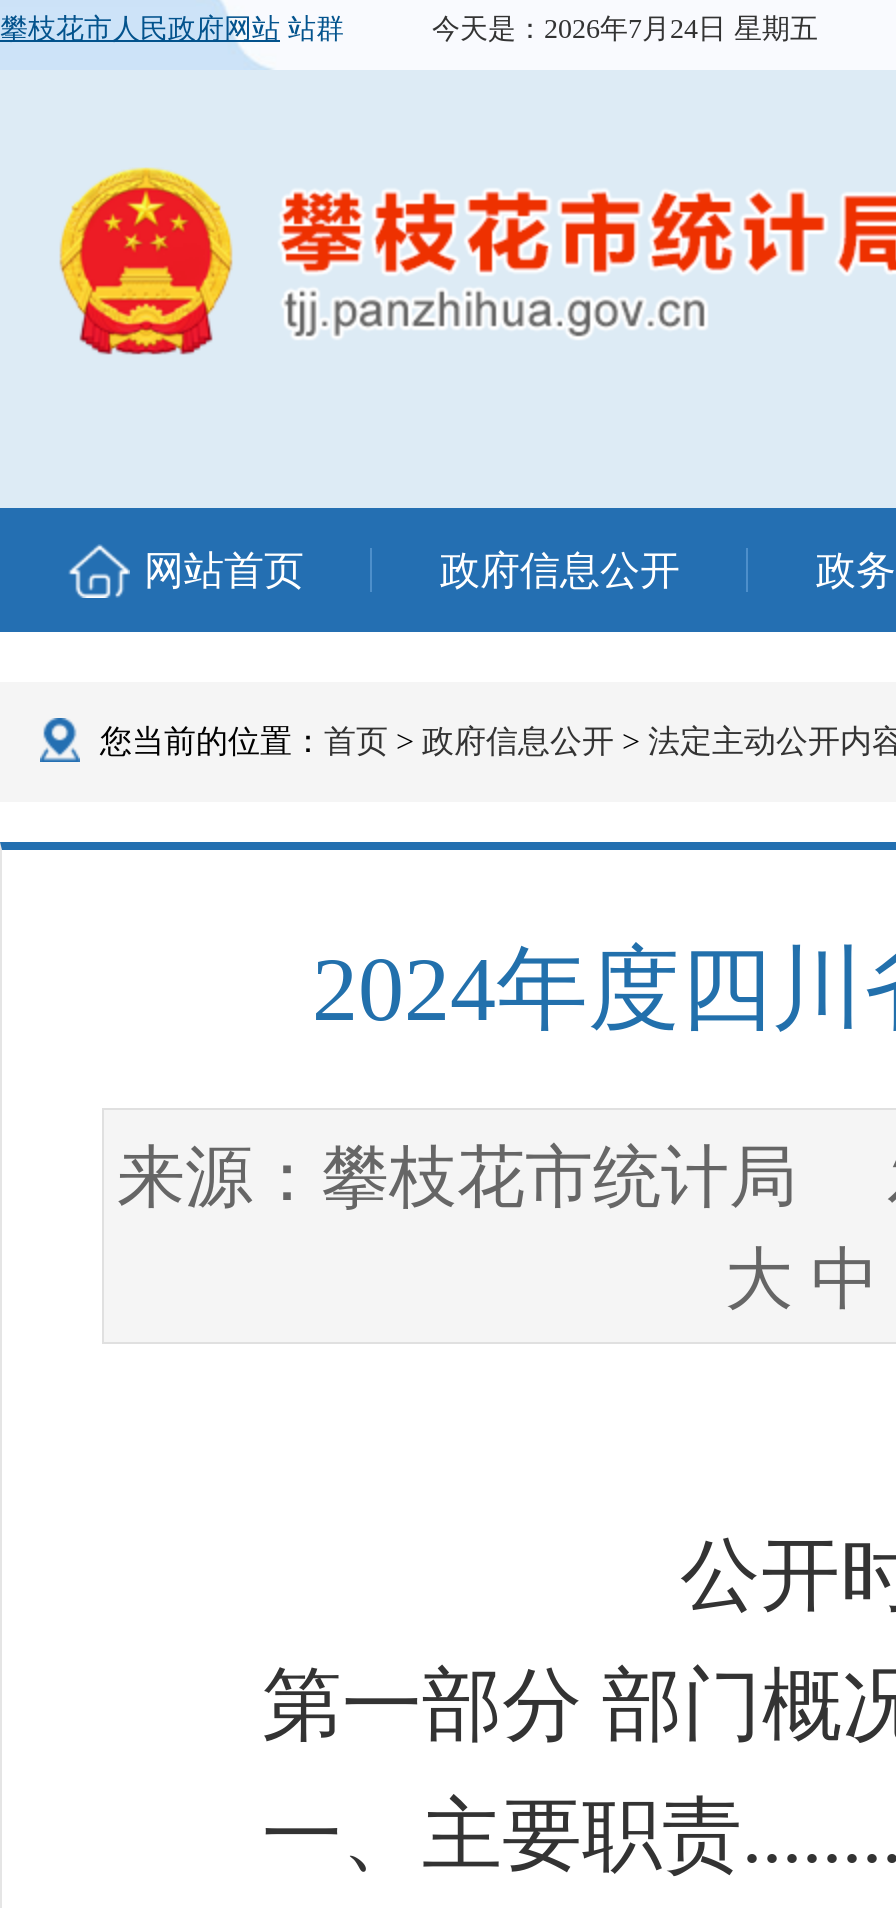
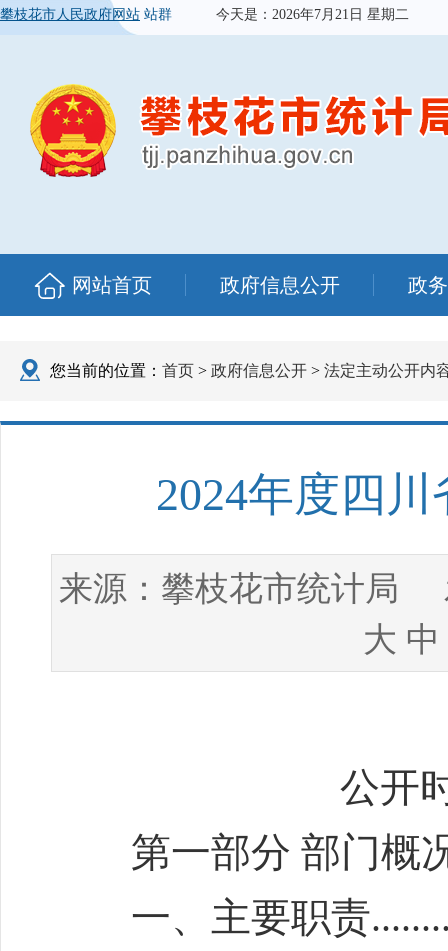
- 今天是：2026年7月24日 星期五
+ 今天是：2026年7月21日 星期二
